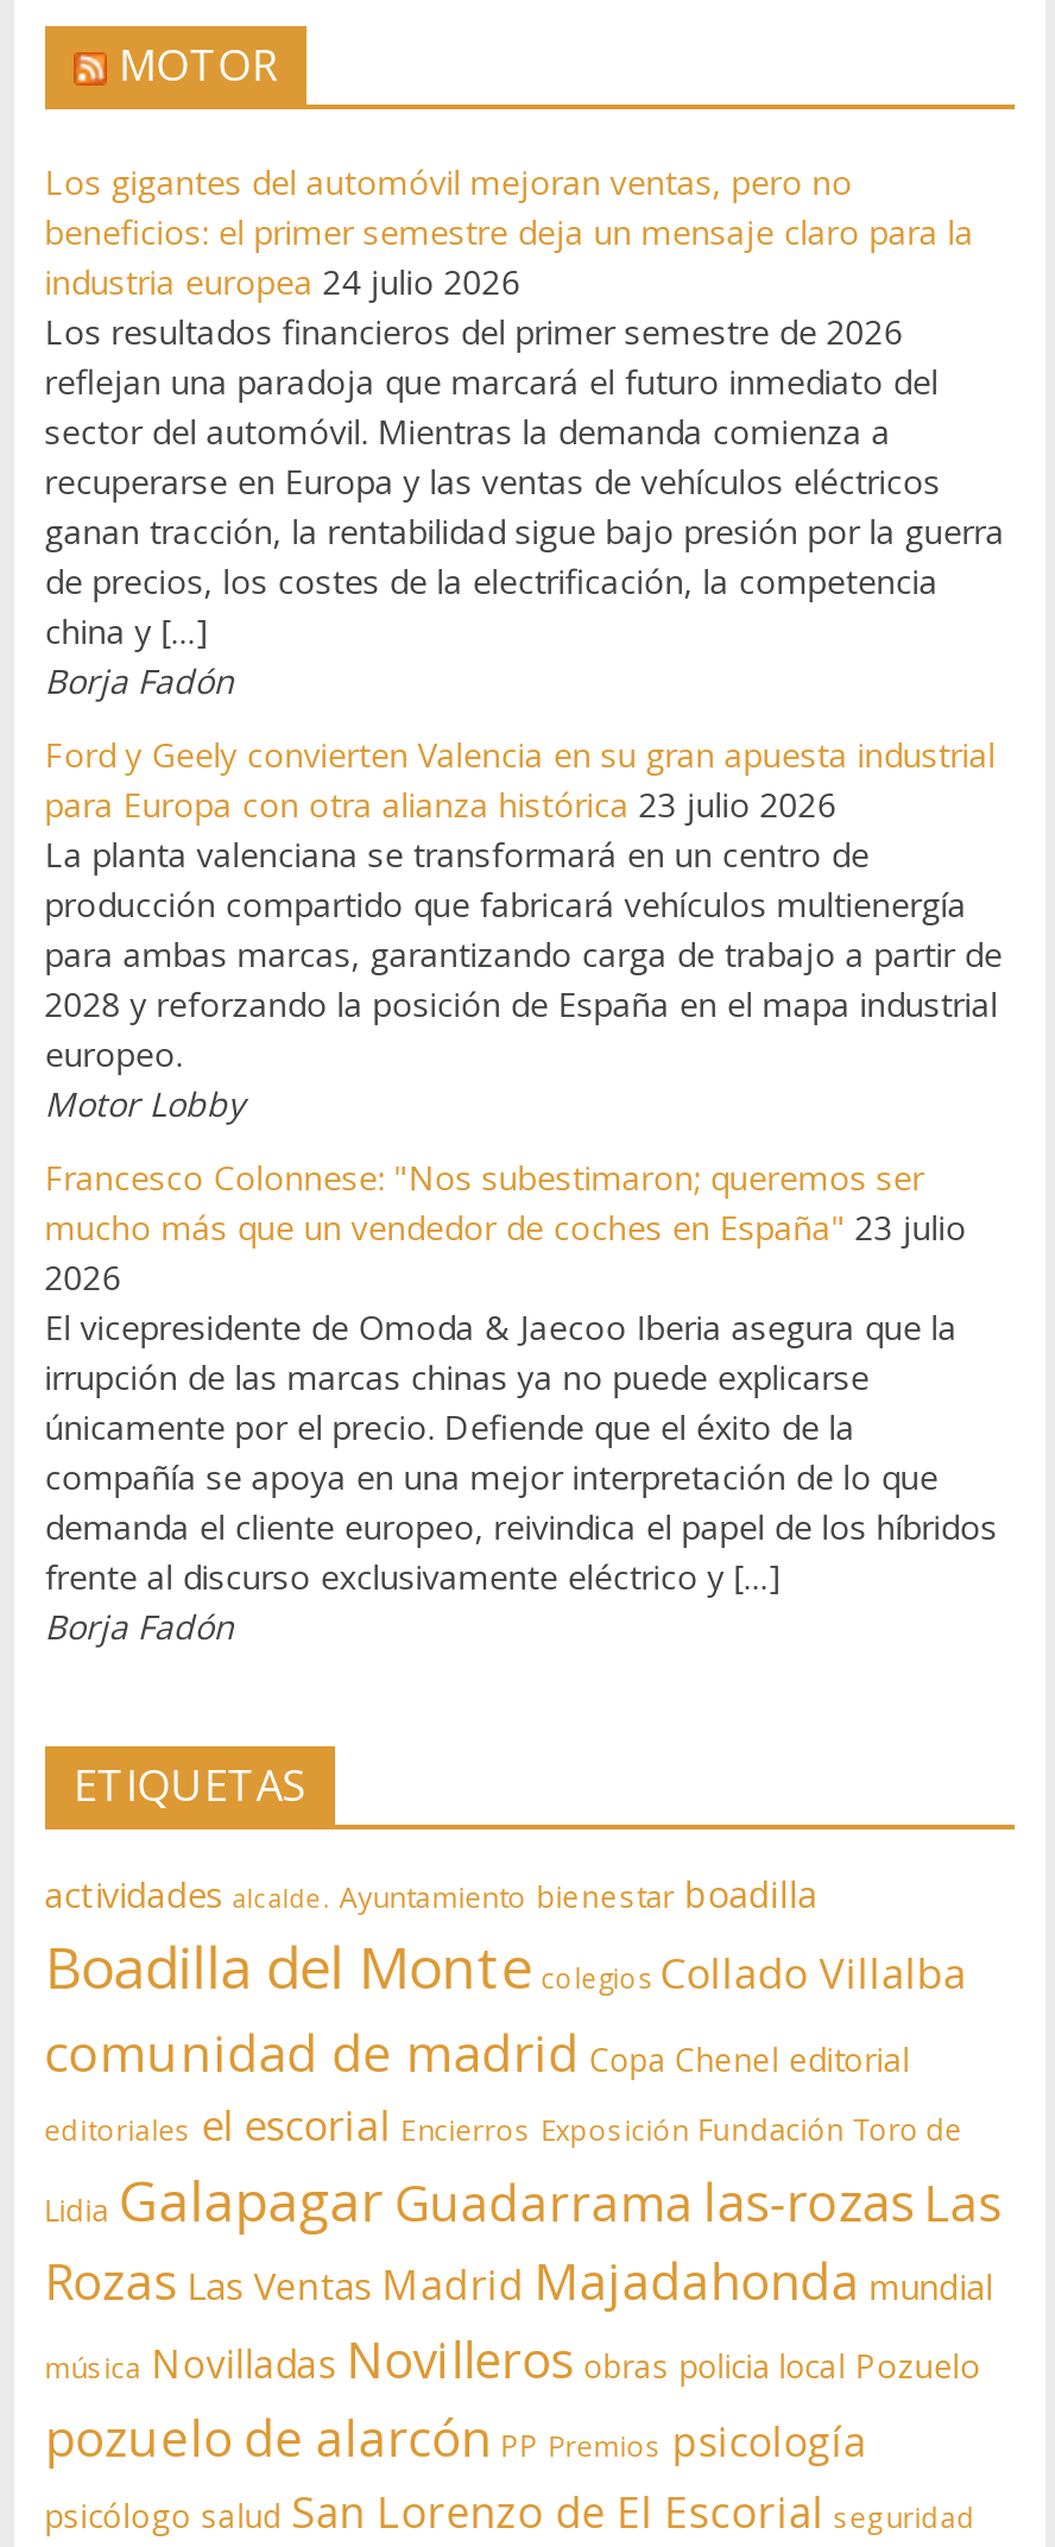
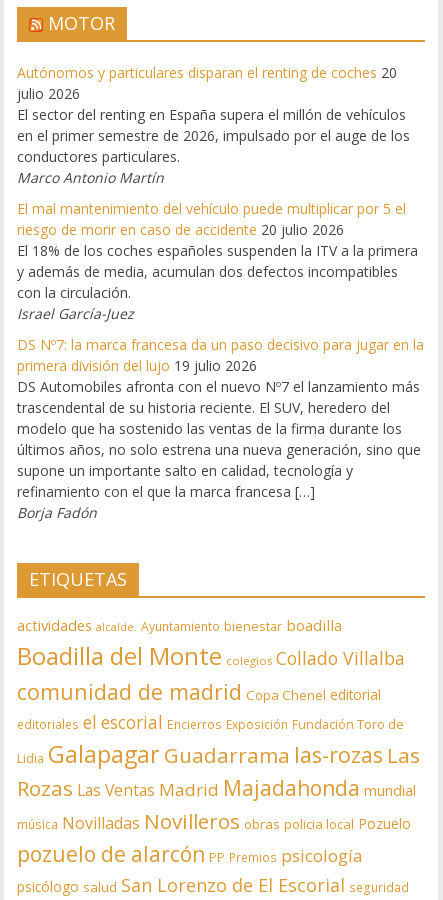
- Los gigantes del automóvil mejoran ventas, pero no
- beneficios: el primer semestre deja un mensaje claro para la
- industria europea 24 julio 2026
- Los resultados financieros del primer semestre de 2026
- reflejan una paradoja que marcará el futuro inmediato del
- sector del automóvil. Mientras la demanda comienza a
- recuperarse en Europa y las ventas de vehículos eléctricos
- ganan tracción, la rentabilidad sigue bajo presión por la guerra
- de precios, los costes de la electrificación, la competencia
- china y […]
- Borja Fadón
+ Autónomos y particulares disparan el renting de coches 20
+ julio 2026
+ El sector del renting en España supera el millón de vehículos
+ en el primer semestre de 2026, impulsado por el auge de los
+ conductores particulares.
+ Marco Antonio Martín

- Ford y Geely convierten Valencia en su gran apuesta industrial
- para Europa con otra alianza histórica 23 julio 2026
- La planta valenciana se transformará en un centro de
- producción compartido que fabricará vehículos multienergía
- para ambas marcas, garantizando carga de trabajo a partir de
- 2028 y reforzando la posición de España en el mapa industrial
- europeo.
- Motor Lobby
+ El mal mantenimiento del vehículo puede multiplicar por 5 el
+ riesgo de morir en caso de accidente 20 julio 2026
+ El 18% de los coches españoles suspenden la ITV a la primera
+ y además de media, acumulan dos defectos incompatibles
+ con la circulación.
+ Israel García-Juez

- Francesco Colonnese: "Nos subestimaron; queremos ser
- mucho más que un vendedor de coches en España" 23 julio
- 2026
- El vicepresidente de Omoda & Jaecoo Iberia asegura que la
- irrupción de las marcas chinas ya no puede explicarse
- únicamente por el precio. Defiende que el éxito de la
- compañía se apoya en una mejor interpretación de lo que
- demanda el cliente europeo, reivindica el papel de los híbridos
- frente al discurso exclusivamente eléctrico y […]
+ DS Nº7: la marca francesa da un paso decisivo para jugar en la
+ primera división del lujo 19 julio 2026
+ DS Automobiles afronta con el nuevo Nº7 el lanzamiento más
+ trascendental de su historia reciente. El SUV, heredero del
+ modelo que ha sostenido las ventas de la firma durante los
+ últimos años, no solo estrena una nueva generación, sino que
+ supone un importante salto en calidad, tecnología y
+ refinamiento con el que la marca francesa […]
